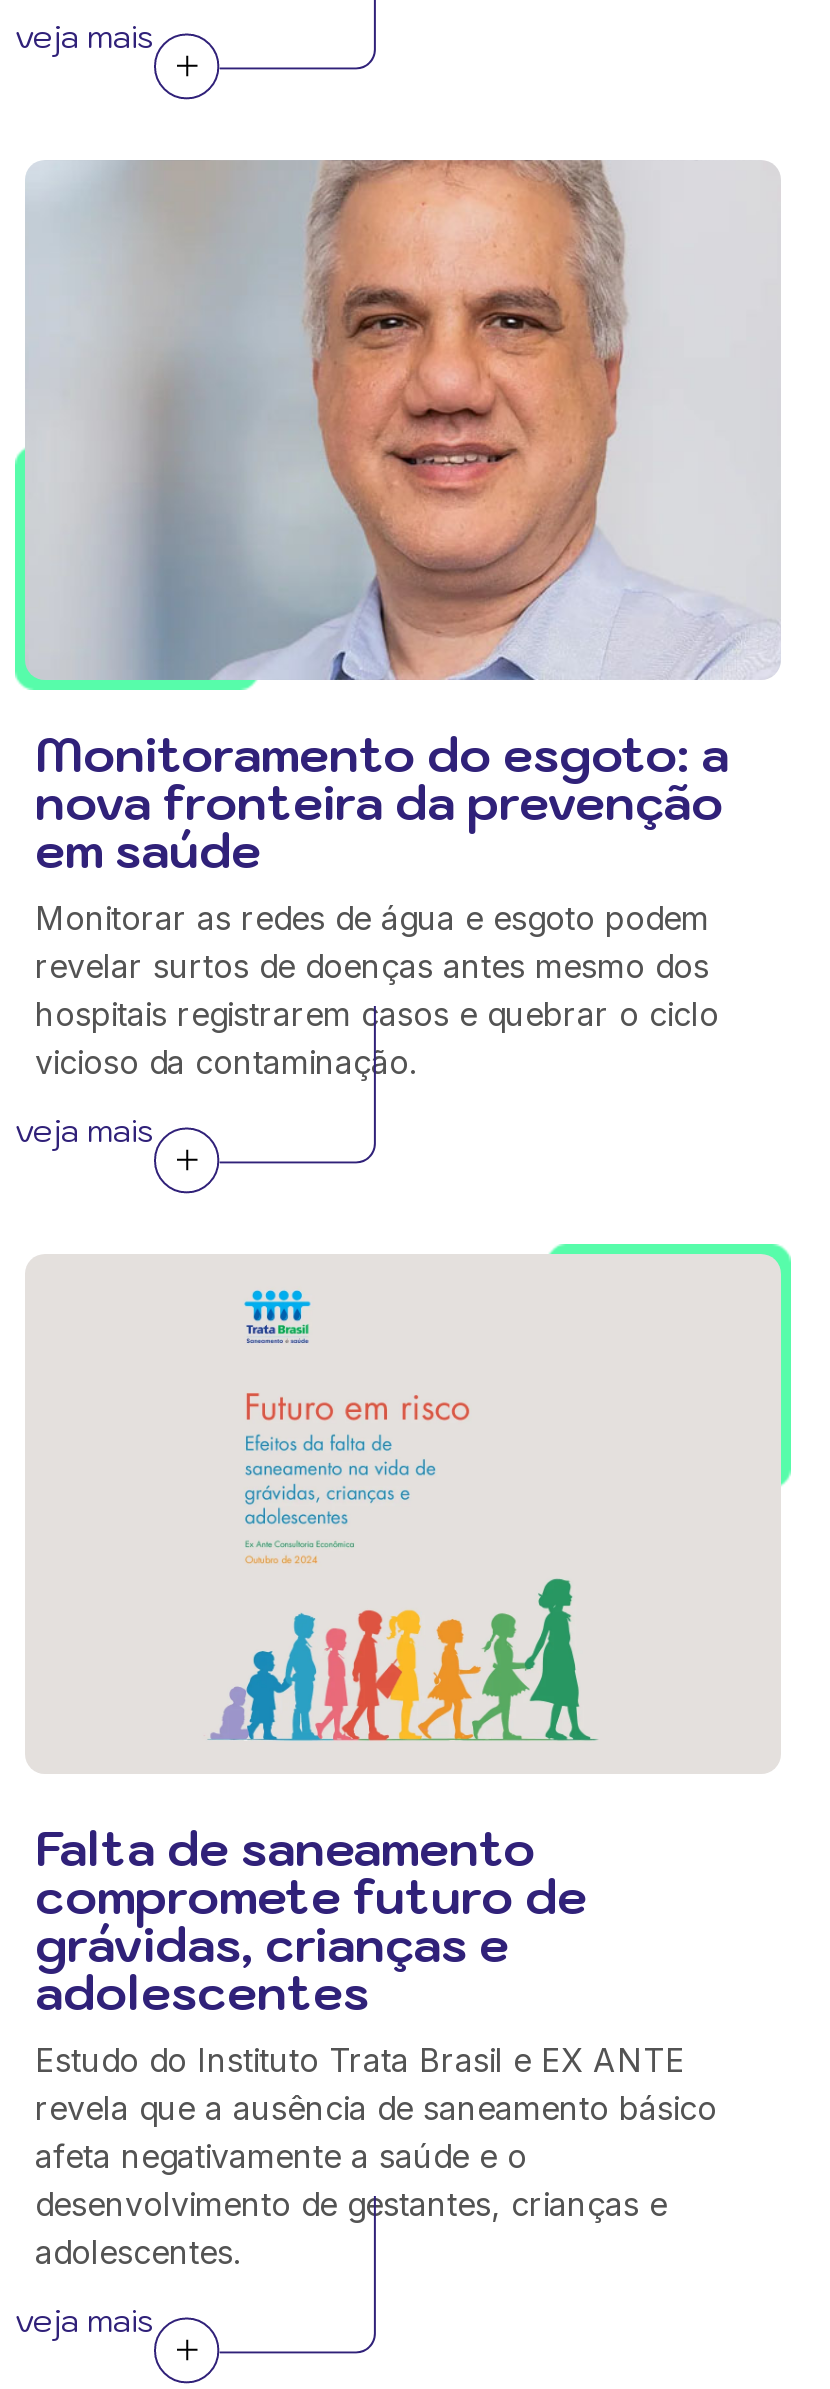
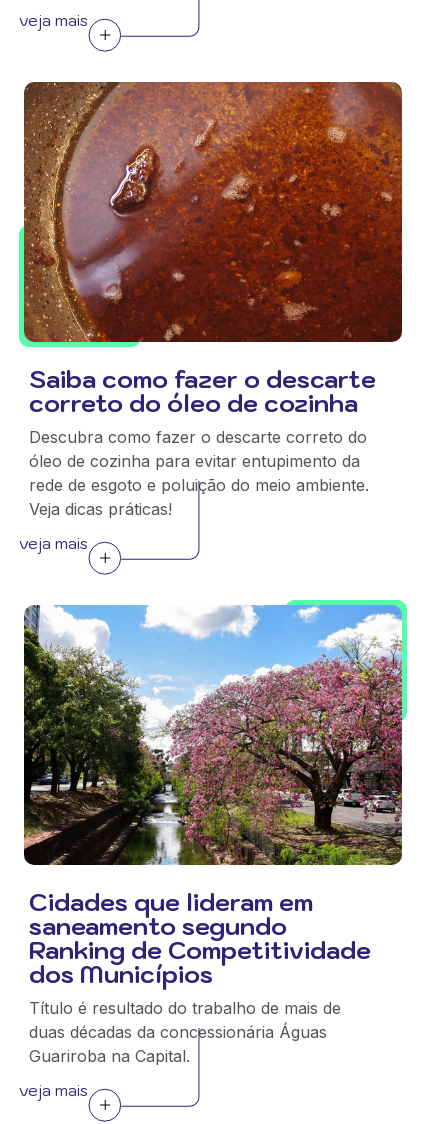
- [image]
- Monitoramento do esgoto: a
- nova fronteira da prevenção
- em saúde
- Monitorar as redes de água e esgoto podem
- revelar surtos de doenças antes mesmo dos
- hospitais registrarem casos e quebrar o ciclo
- vicioso da contaminação.
+ [image]
+ Saiba como fazer o descarte
+ correto do óleo de cozinha
+ Descubra como fazer o descarte correto do
+ óleo de cozinha para evitar entupimento da
+ rede de esgoto e poluição do meio ambiente.
+ Veja dicas práticas!

- [image]
- Falta de saneamento
- compromete futuro de
- grávidas, crianças e
- adolescentes
- Estudo do Instituto Trata Brasil e EX ANTE
- revela que a ausência de saneamento básico
- afeta negativamente a saúde e o
- desenvolvimento de gestantes, crianças e
- adolescentes.
+ [image]
+ Cidades que lideram em
+ saneamento segundo
+ Ranking de Competitividade
+ dos Municípios
+ Título é resultado do trabalho de mais de
+ duas décadas da concessionária Águas
+ Guariroba na Capital.
